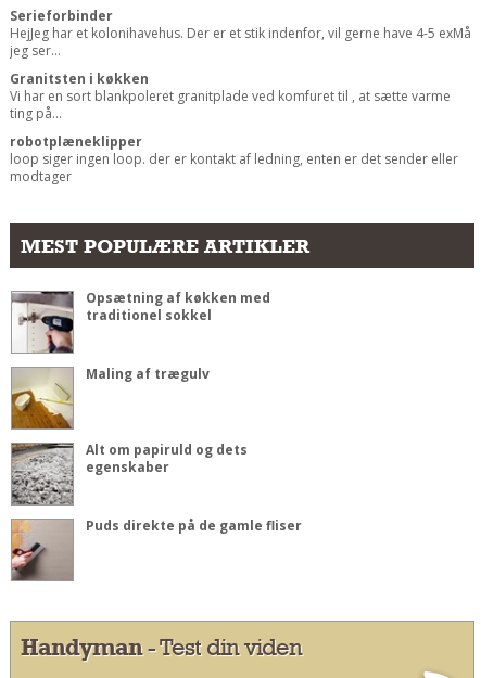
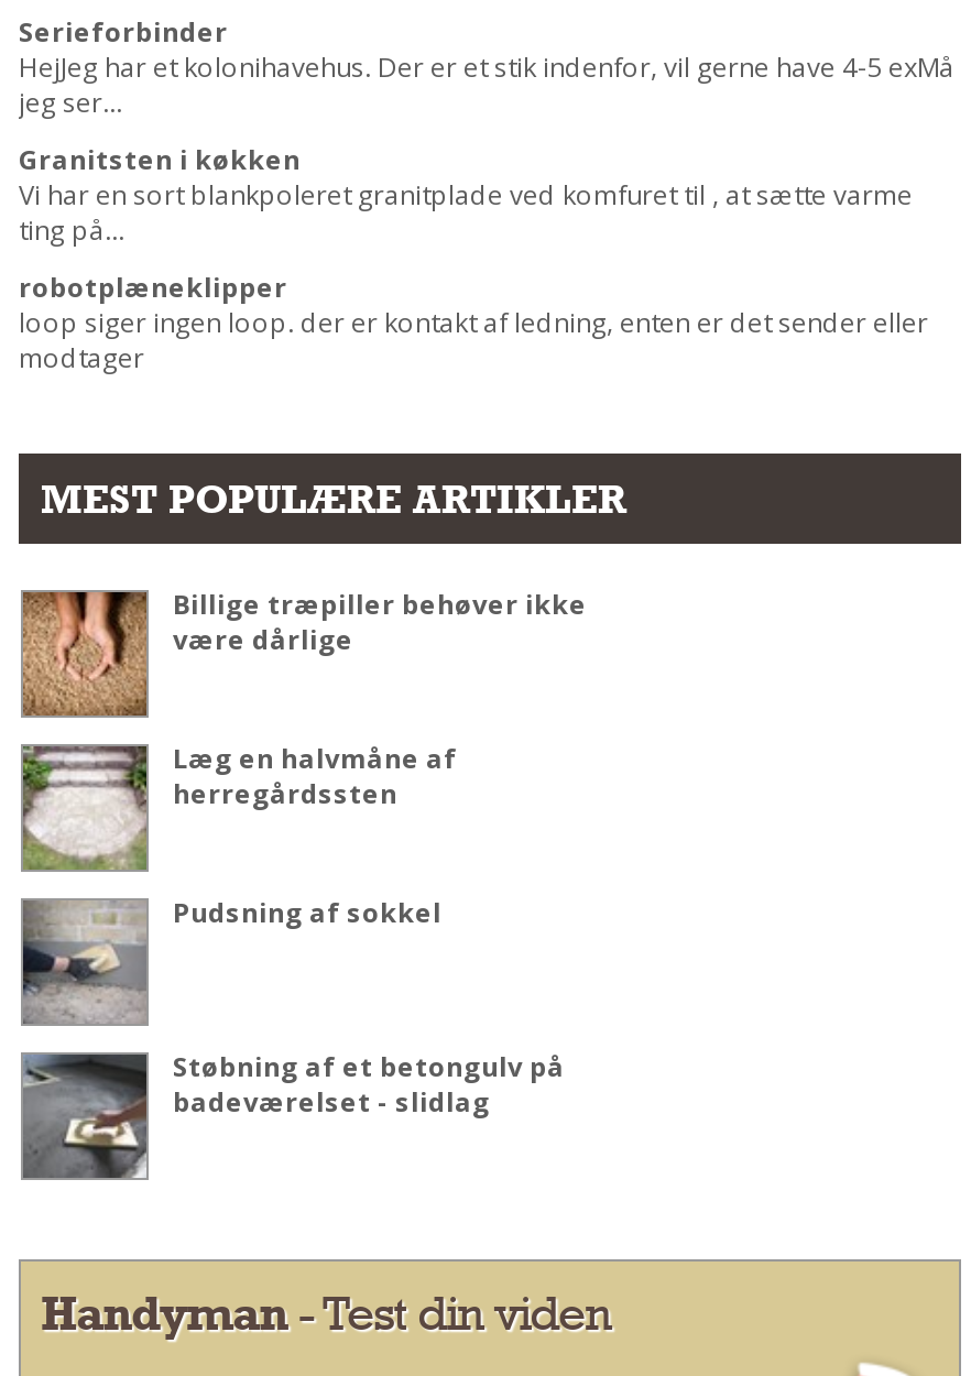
- [image]
- Opsætning af køkken med
- traditionel sokkel
+ [image]
+ Billige træpiller behøver ikke
+ være dårlige

- [image]
- Maling af trægulv
+ [image]
+ Læg en halvmåne af
+ herregårdssten

- [image]
- Alt om papiruld og dets
- egenskaber
+ [image]
+ Pudsning af sokkel

- [image]
- Puds direkte på de gamle fliser
+ [image]
+ Støbning af et betongulv på
+ badeværelset - slidlag
